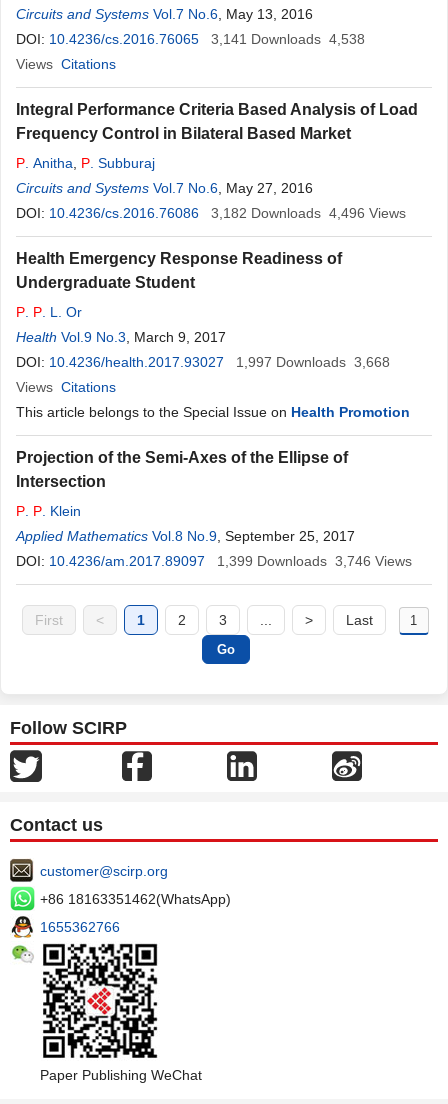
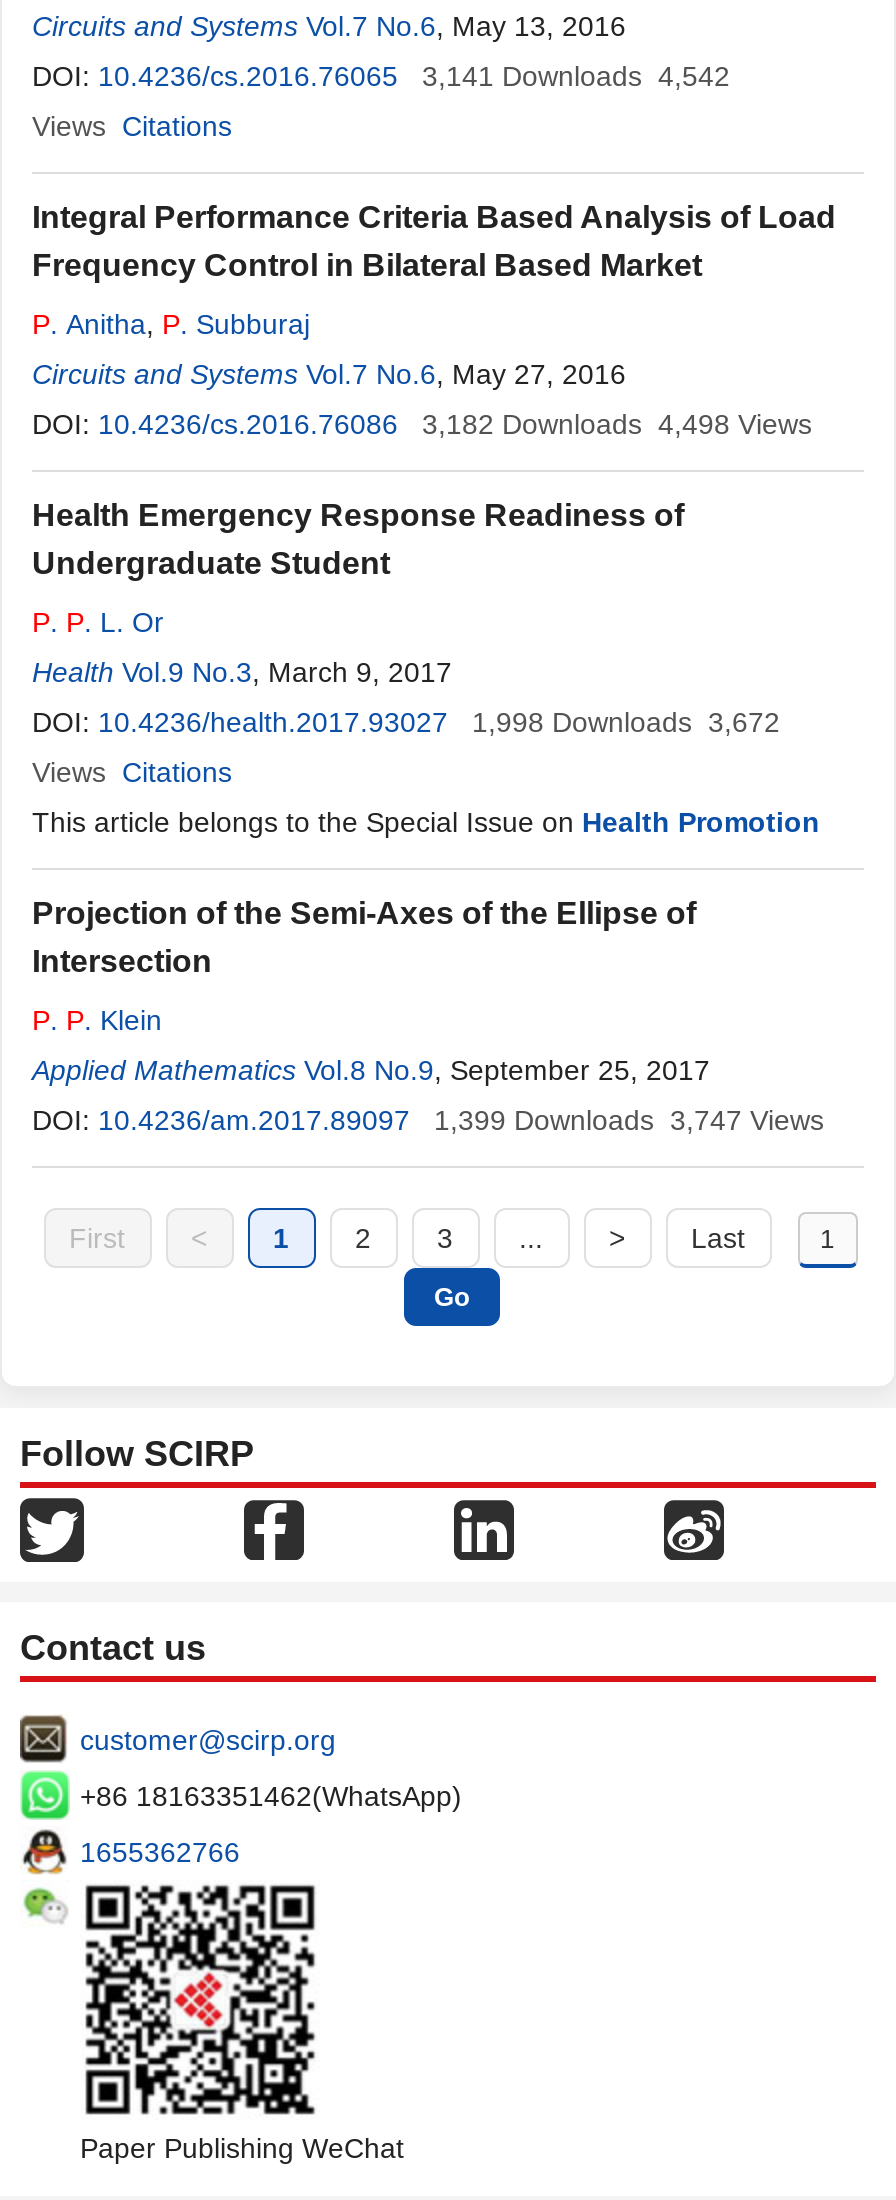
- DOI: 10.4236/cs.2016.76065 3,141 Downloads 4,538
+ DOI: 10.4236/cs.2016.76065 3,141 Downloads 4,542

- 3,182 Downloads 4,496 Views
+ 3,182 Downloads 4,498 Views

- DOI: 10.4236/health.2017.93027 1,997 Downloads 3,668
+ DOI: 10.4236/health.2017.93027 1,998 Downloads 3,672

- 1,399 Downloads 3,746 Views
+ 1,399 Downloads 3,747 Views
